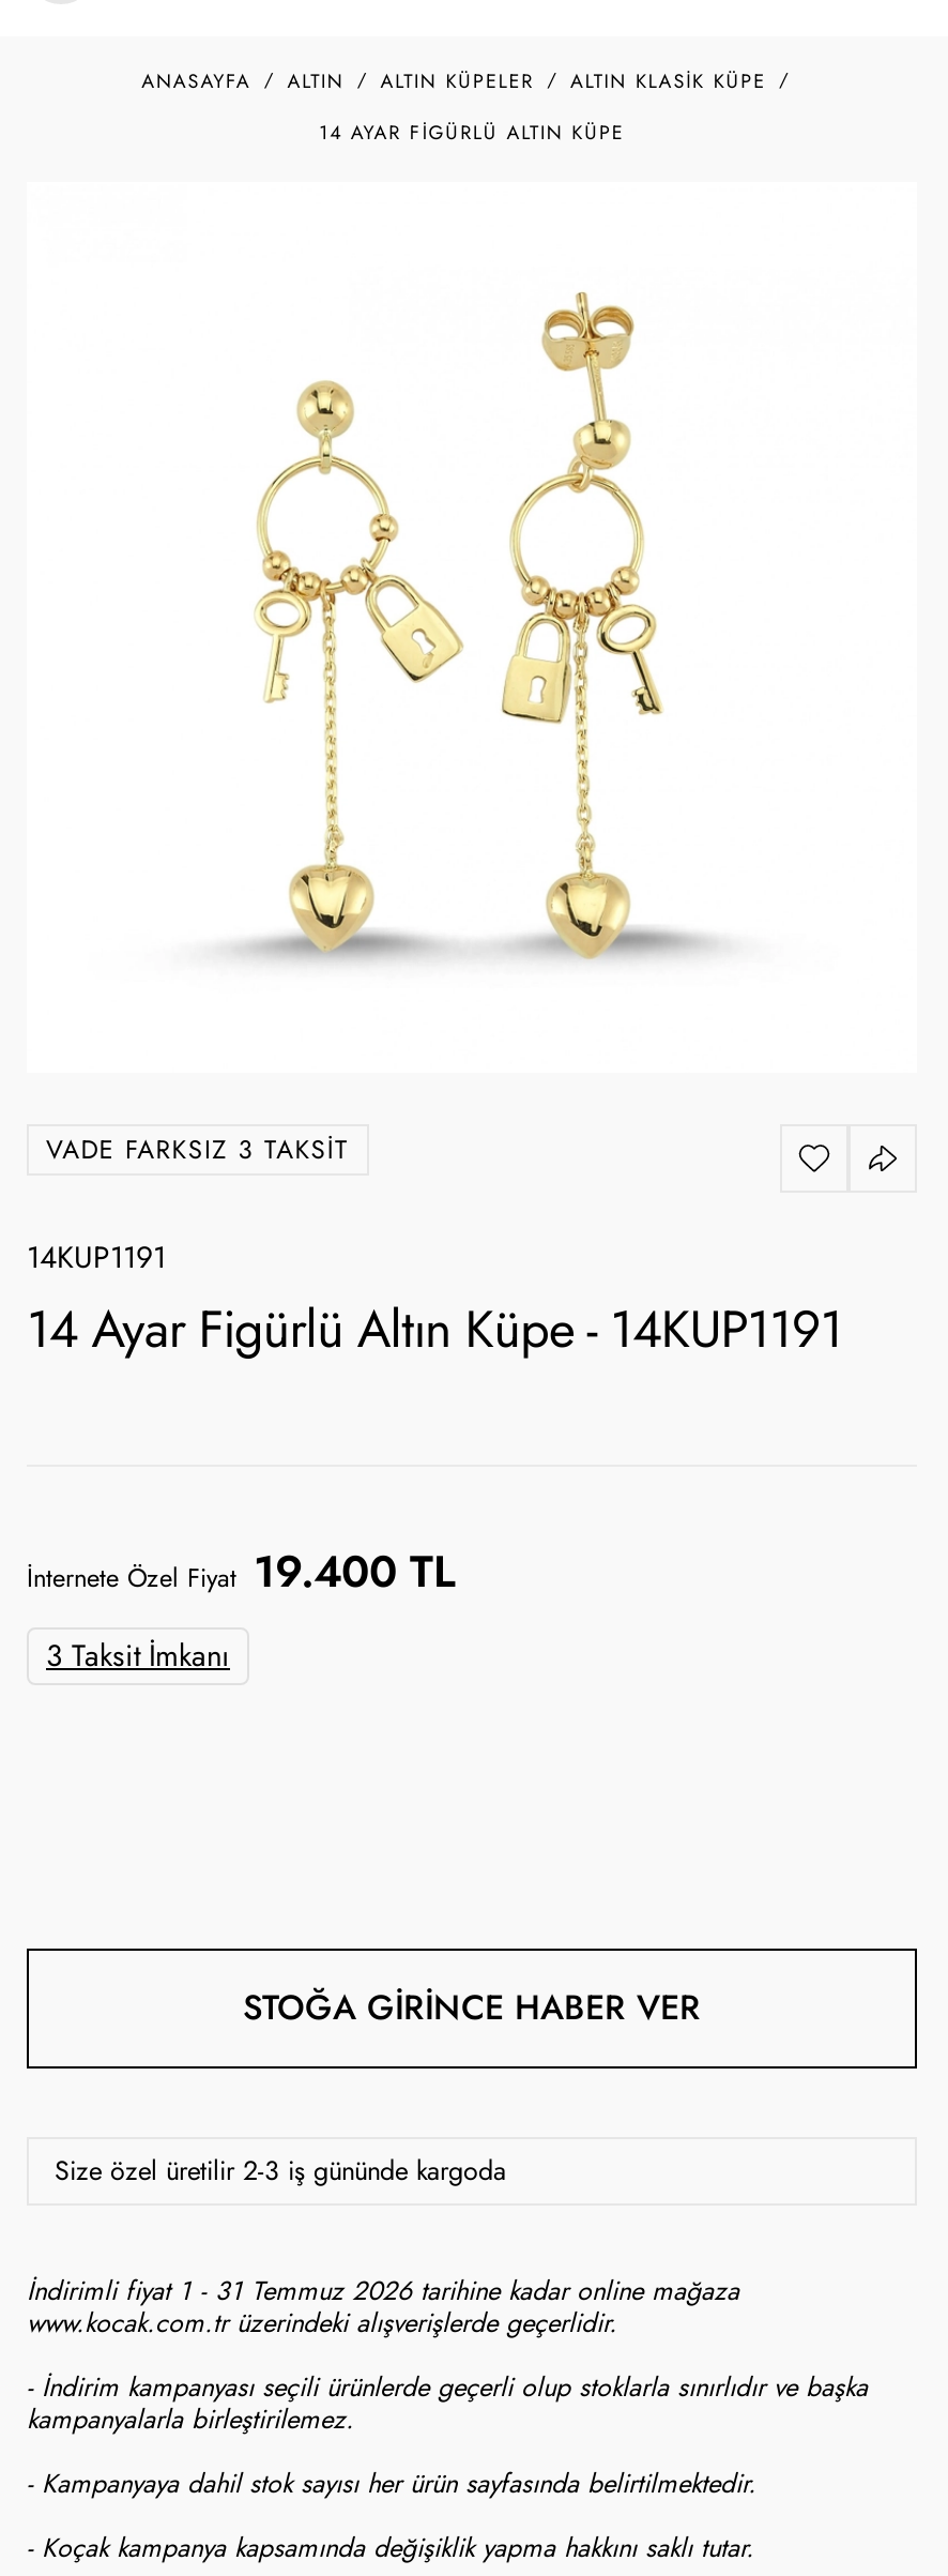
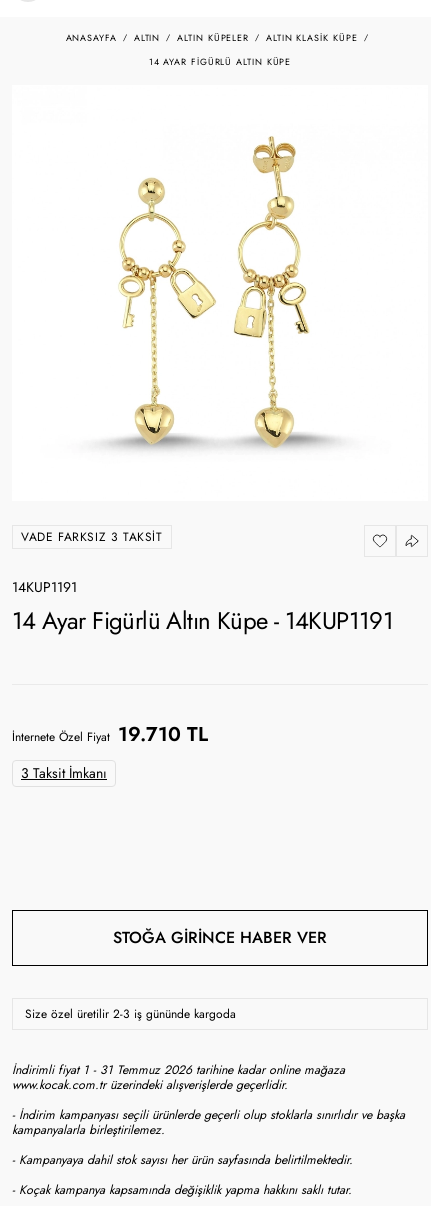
- İnternete Özel Fiyat 19.400 TL
+ İnternete Özel Fiyat 19.710 TL
